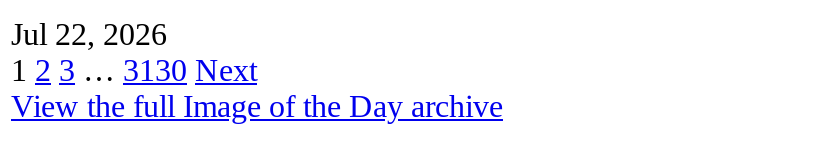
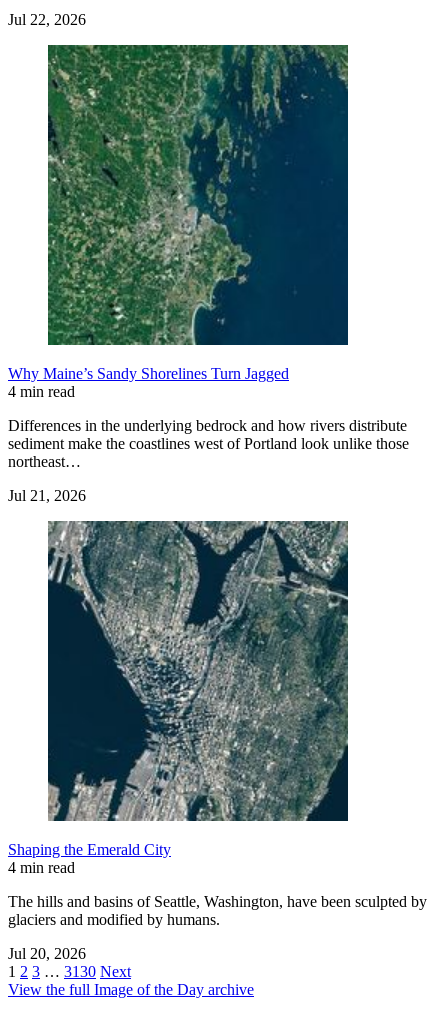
+ [image]
+ Why Maine’s Sandy Shorelines Turn Jagged
+ 4 min read
+ Differences in the underlying bedrock and how rivers distribute
+ sediment make the coastlines west of Portland look unlike those
+ northeast…
+ Jul 21, 2026

+ [image]
+ Shaping the Emerald City
+ 4 min read
+ The hills and basins of Seattle, Washington, have been sculpted by
+ glaciers and modified by humans.
+ Jul 20, 2026
